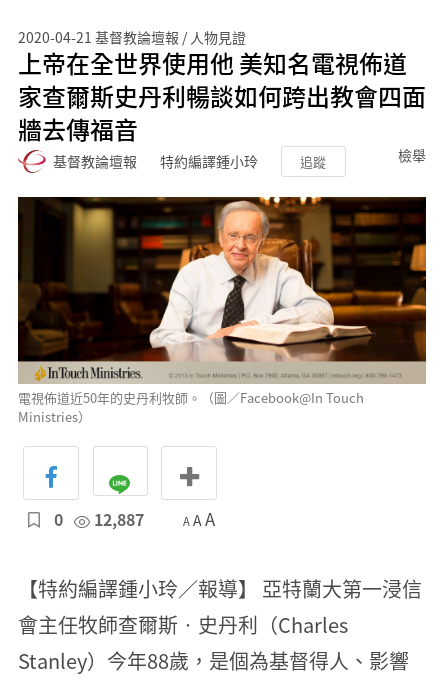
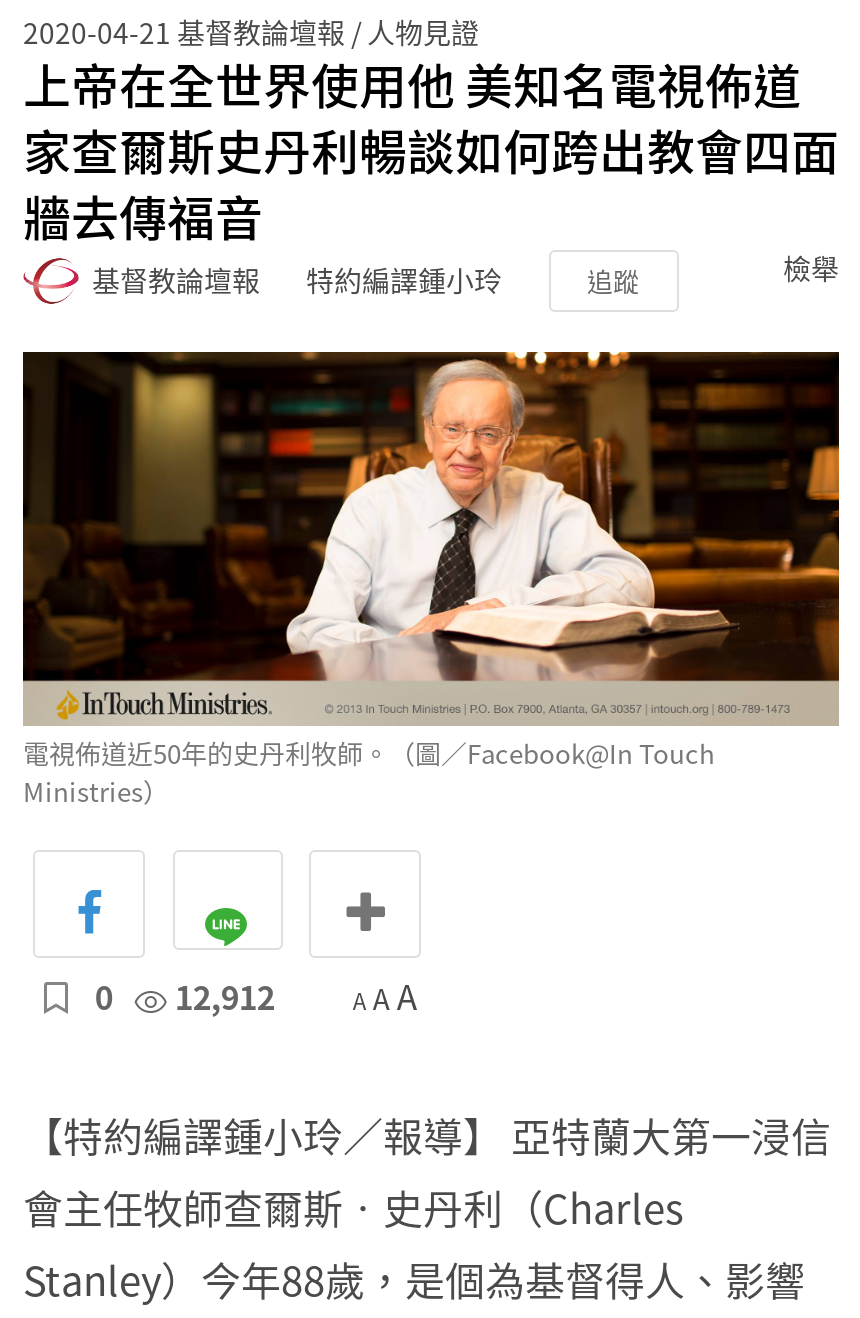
- 0 12,887 A A A
+ 0 12,912 A A A
